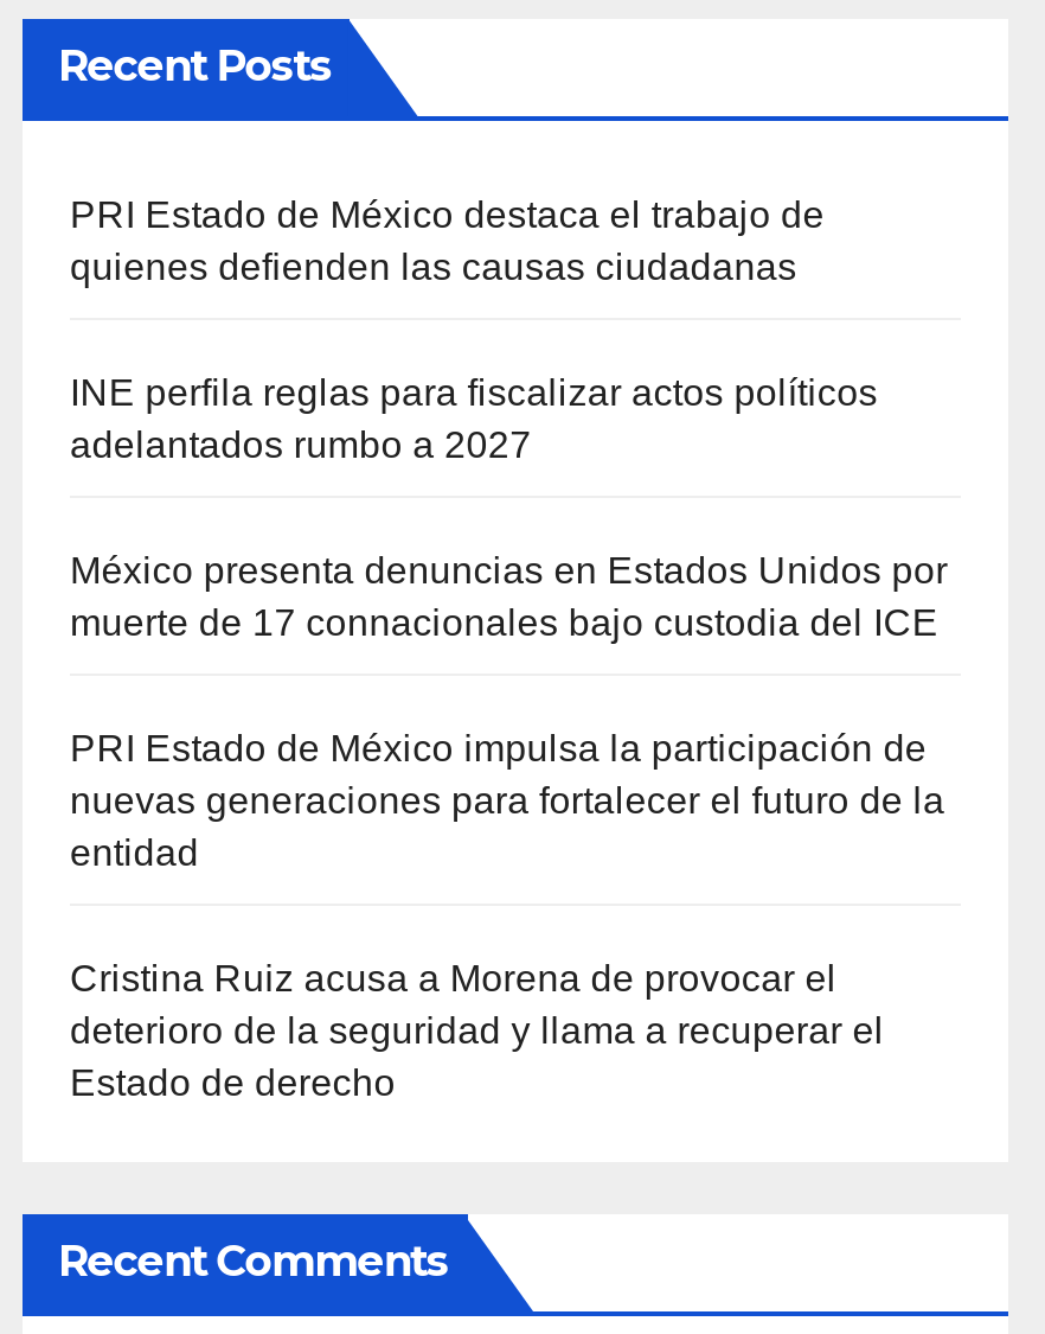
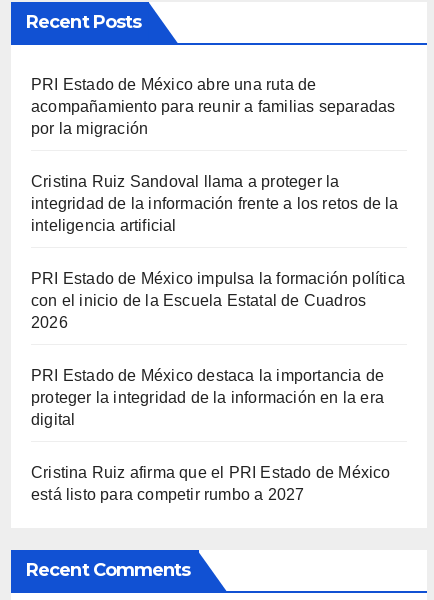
- PRI Estado de México destaca el trabajo de
- quienes defienden las causas ciudadanas
+ PRI Estado de México abre una ruta de
+ acompañamiento para reunir a familias separadas
+ por la migración

- INE perfila reglas para fiscalizar actos políticos
- adelantados rumbo a 2027
+ Cristina Ruiz Sandoval llama a proteger la
+ integridad de la información frente a los retos de la
+ inteligencia artificial

- México presenta denuncias en Estados Unidos por
- muerte de 17 connacionales bajo custodia del ICE
+ PRI Estado de México impulsa la formación política
+ con el inicio de la Escuela Estatal de Cuadros
+ 2026

- PRI Estado de México impulsa la participación de
- nuevas generaciones para fortalecer el futuro de la
- entidad
+ PRI Estado de México destaca la importancia de
+ proteger la integridad de la información en la era
+ digital

- Cristina Ruiz acusa a Morena de provocar el
- deterioro de la seguridad y llama a recuperar el
- Estado de derecho
+ Cristina Ruiz afirma que el PRI Estado de México
+ está listo para competir rumbo a 2027
